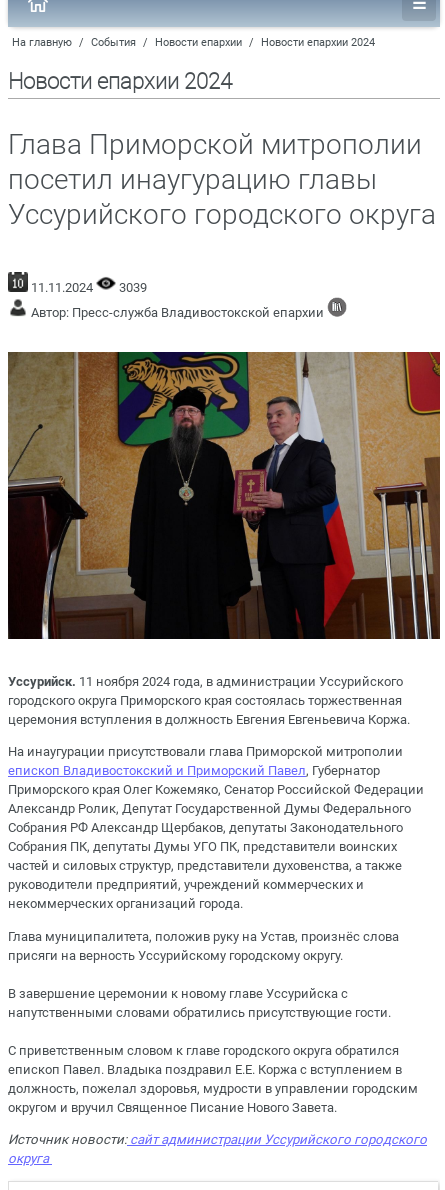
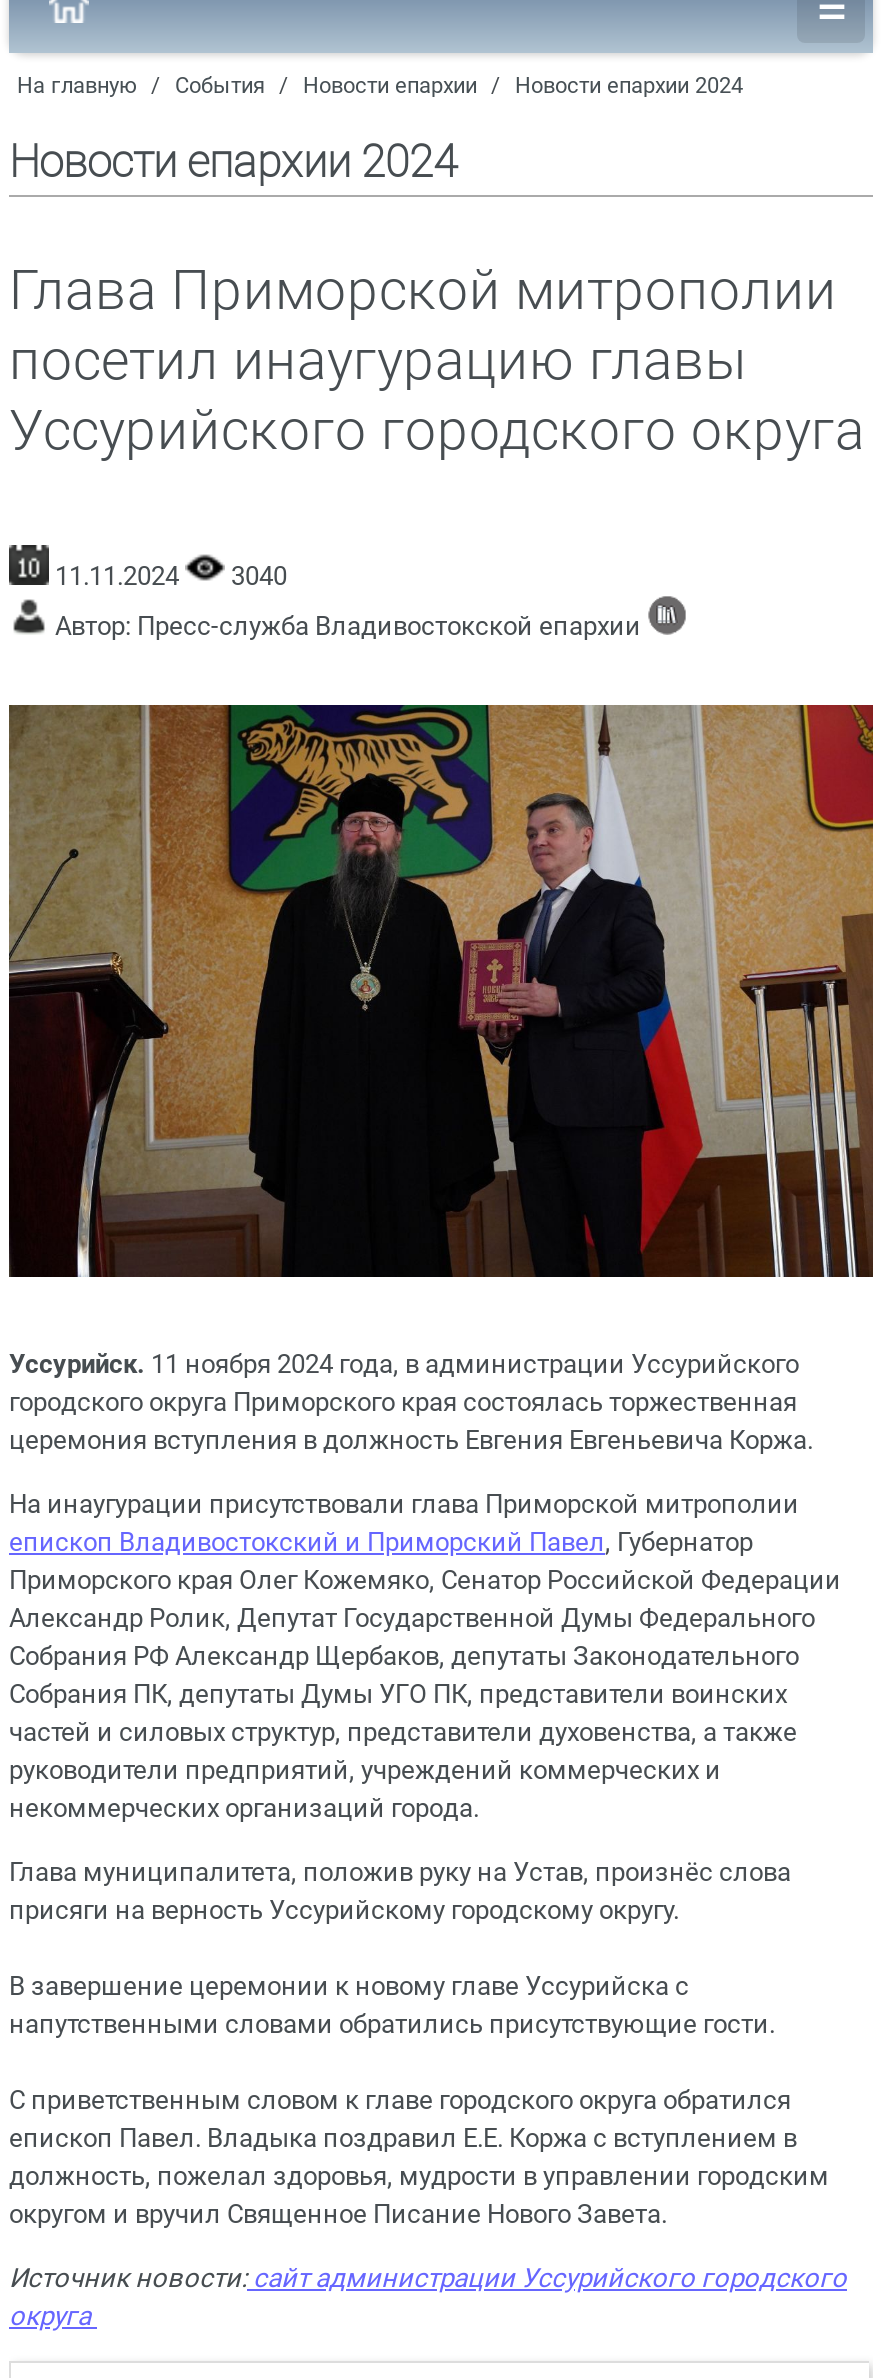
- 11.11.2024 3039
+ 11.11.2024 3040
